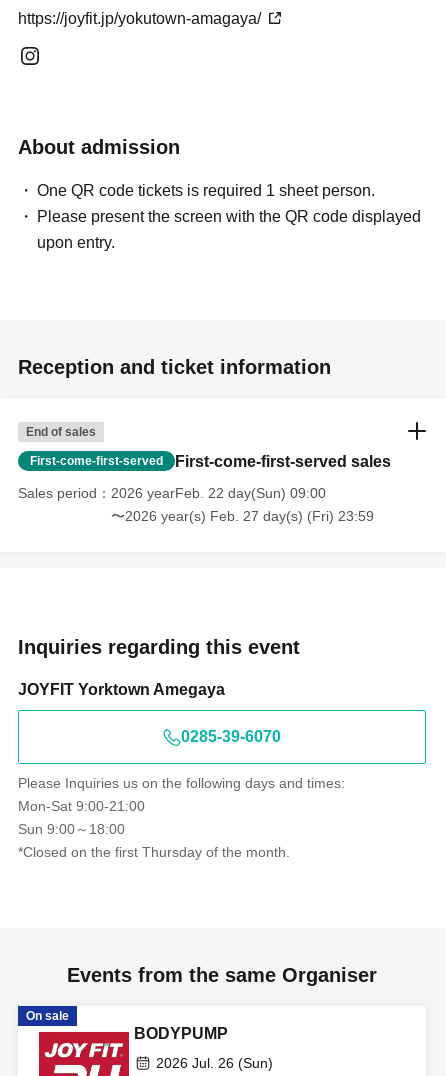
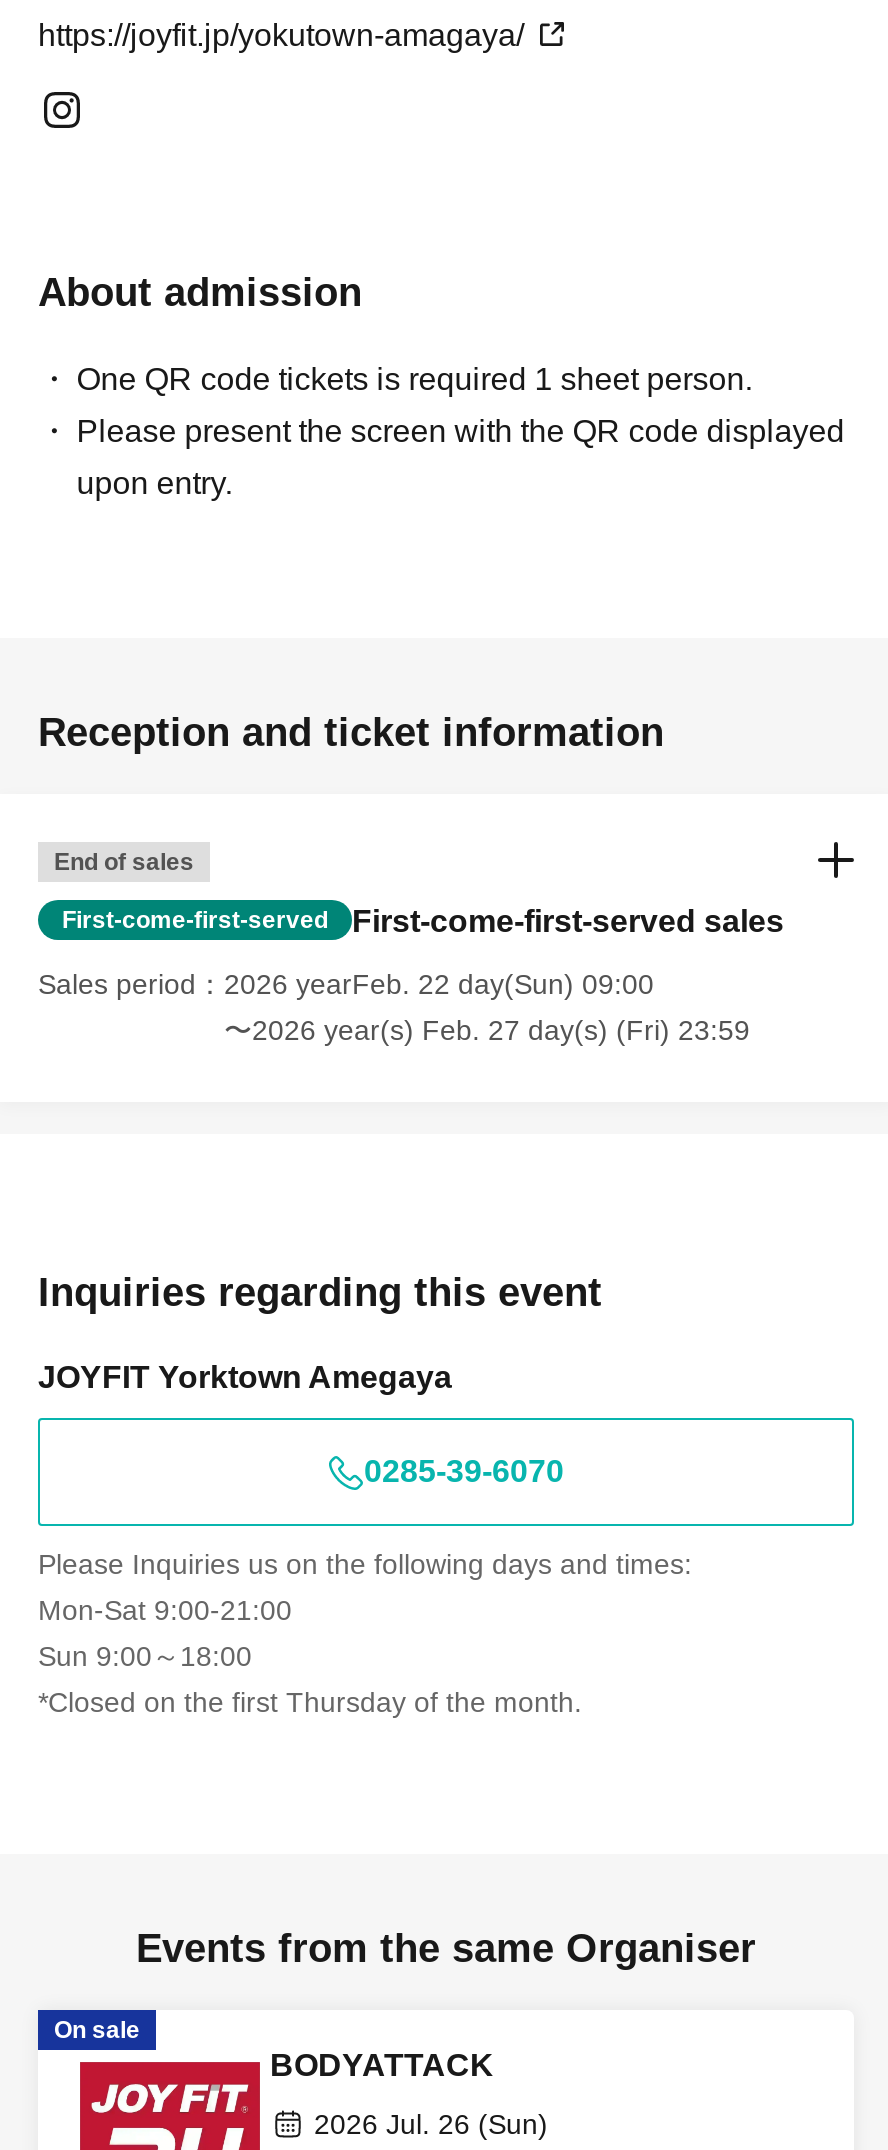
- BODYPUMP
+ BODYATTACK
